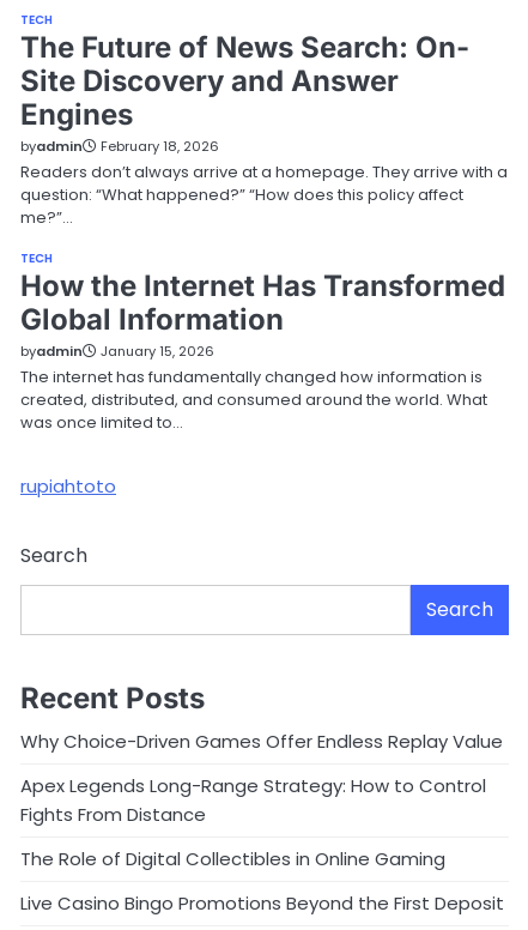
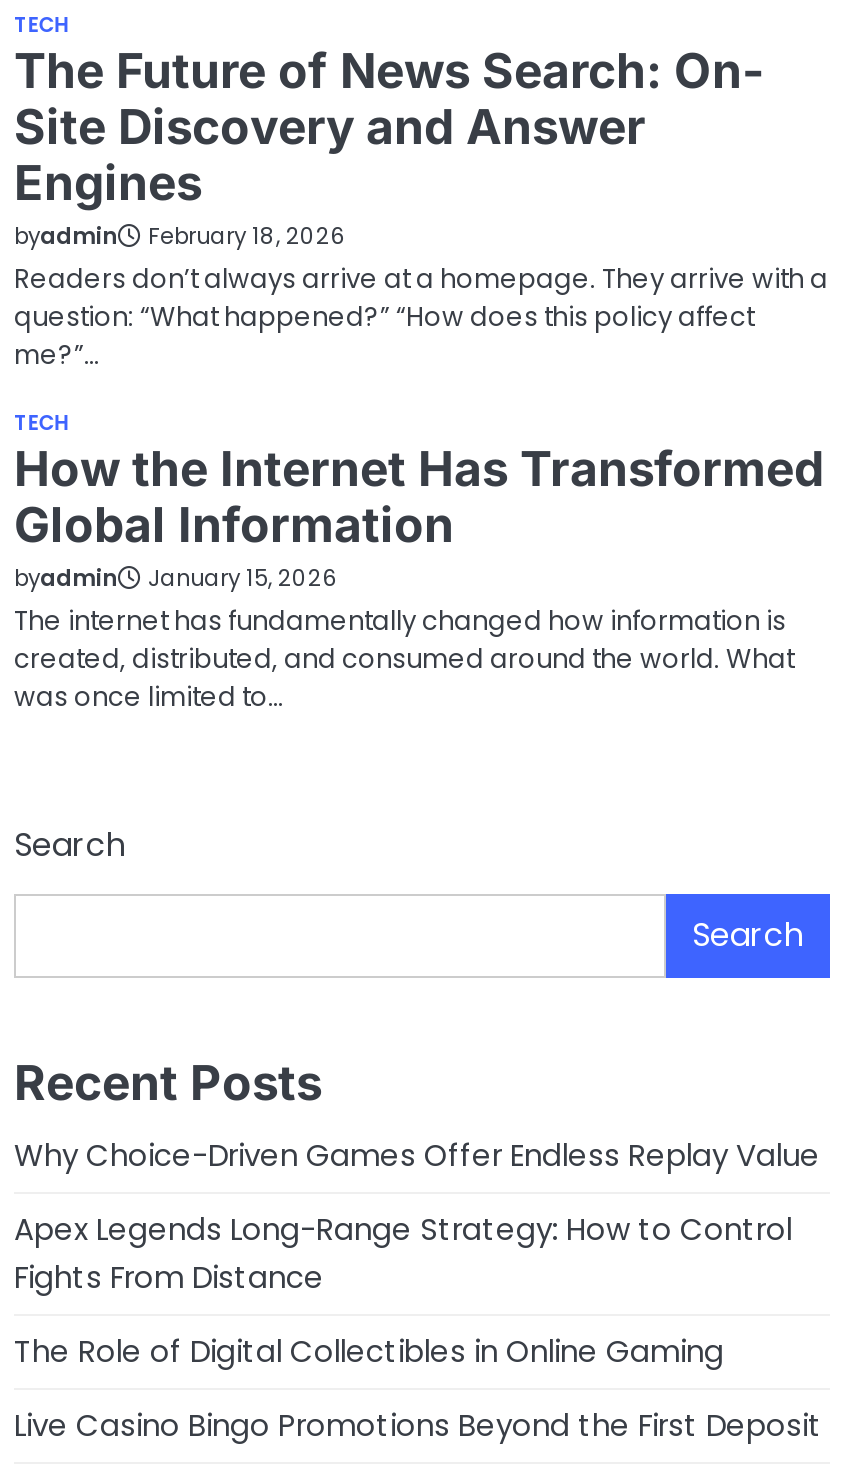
- rupiahtoto
